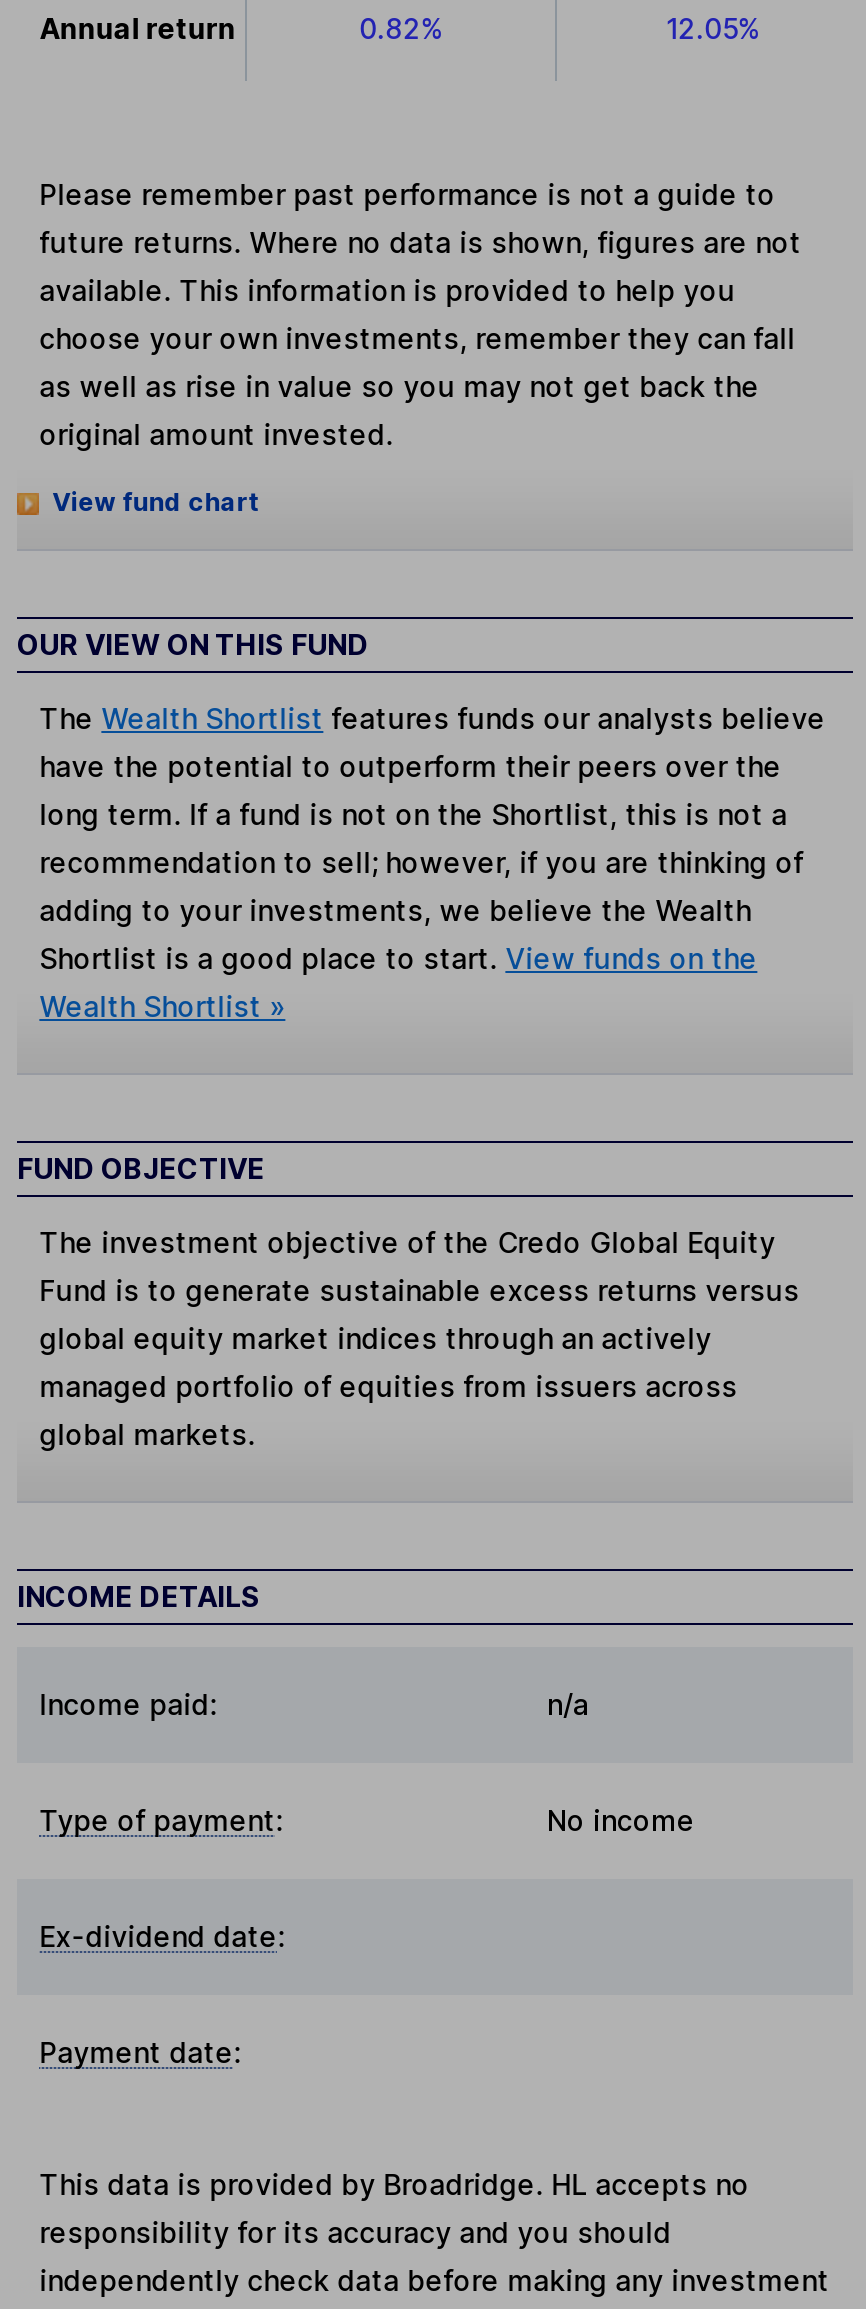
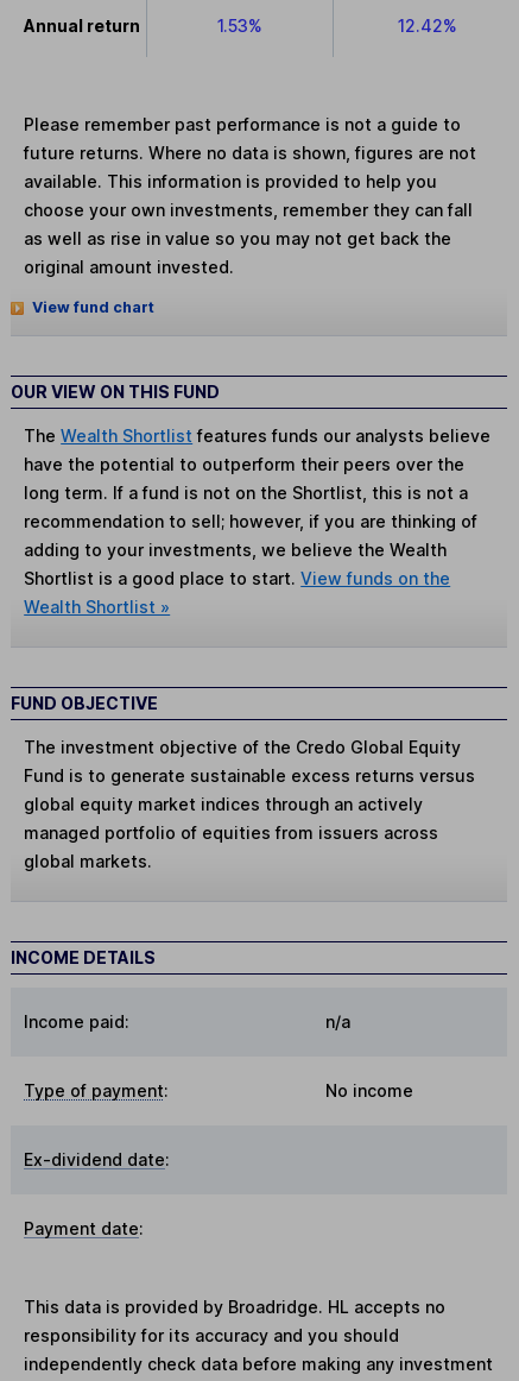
- 0.82%
+ 1.53%

- 12.05%
+ 12.42%
